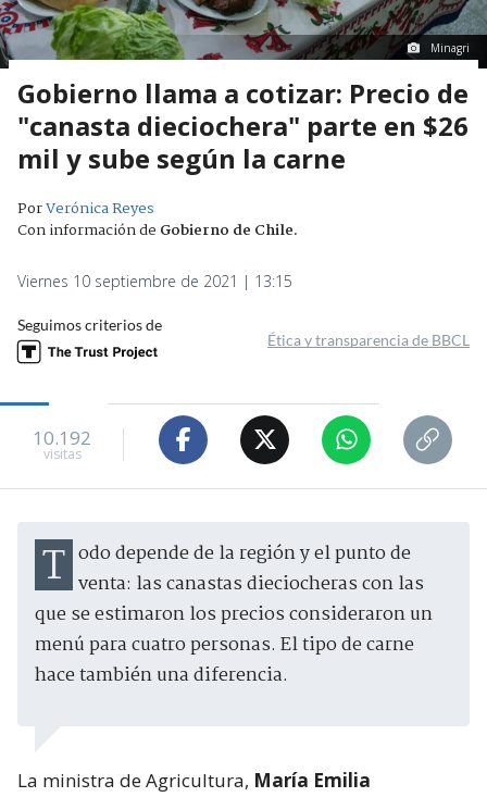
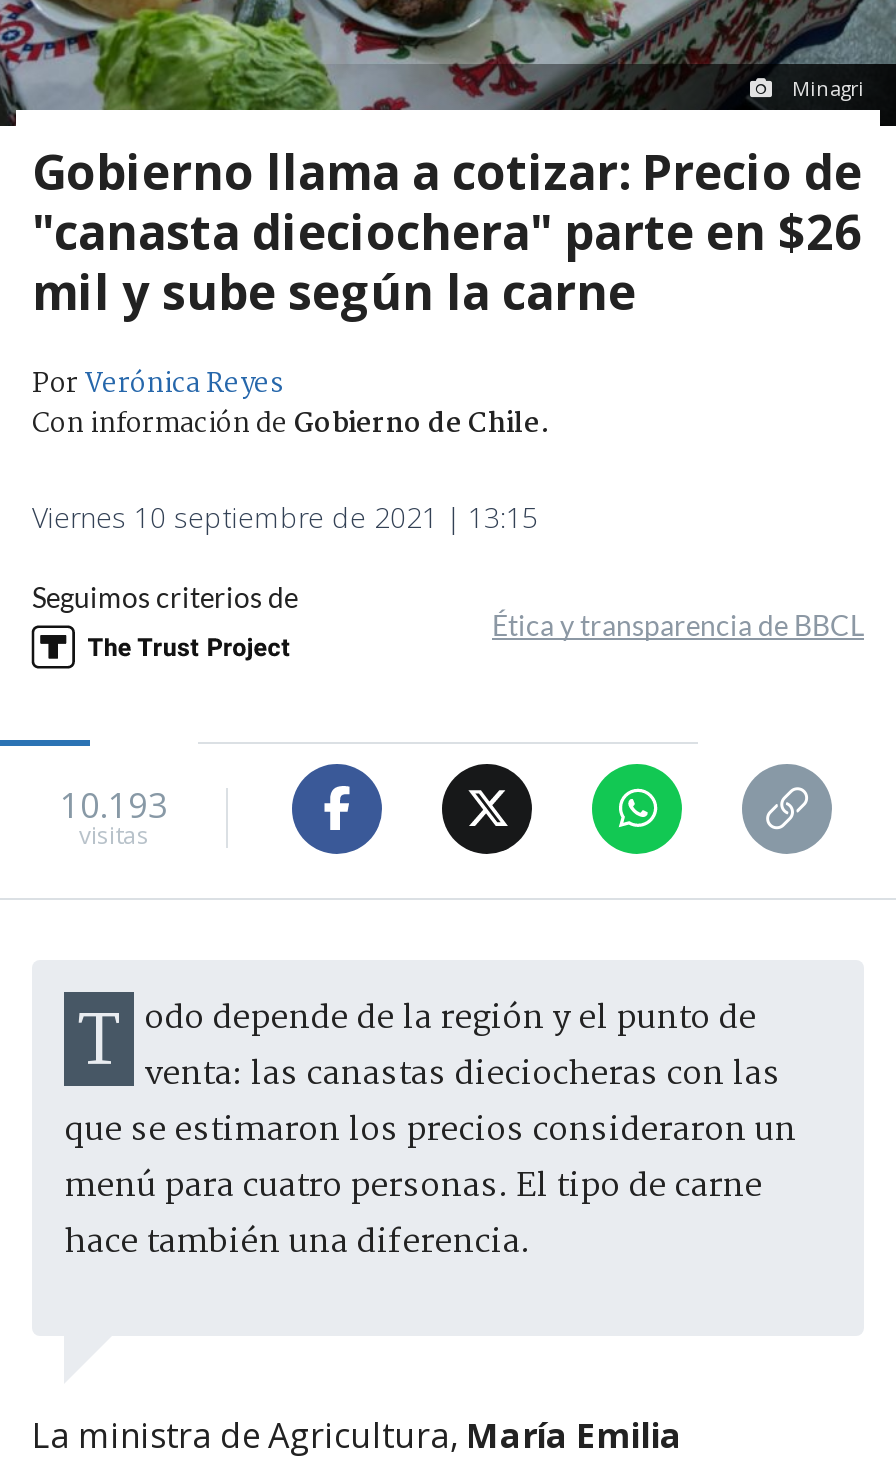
- 10.192
+ 10.193
